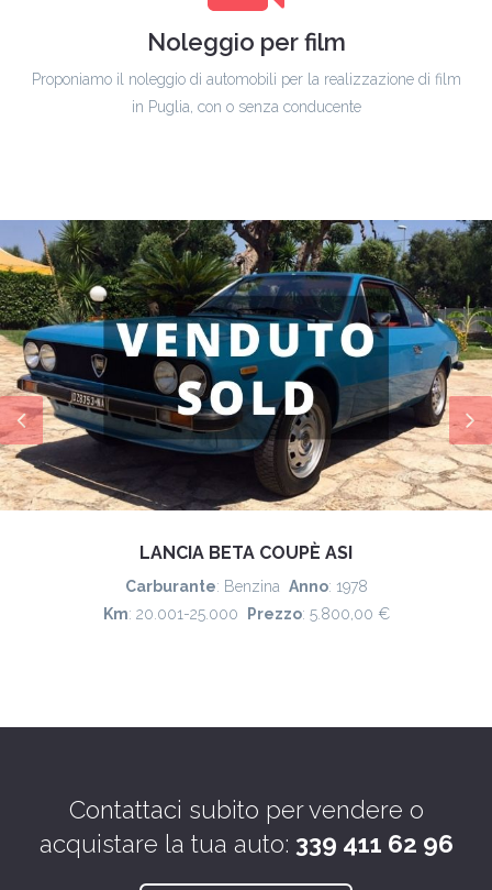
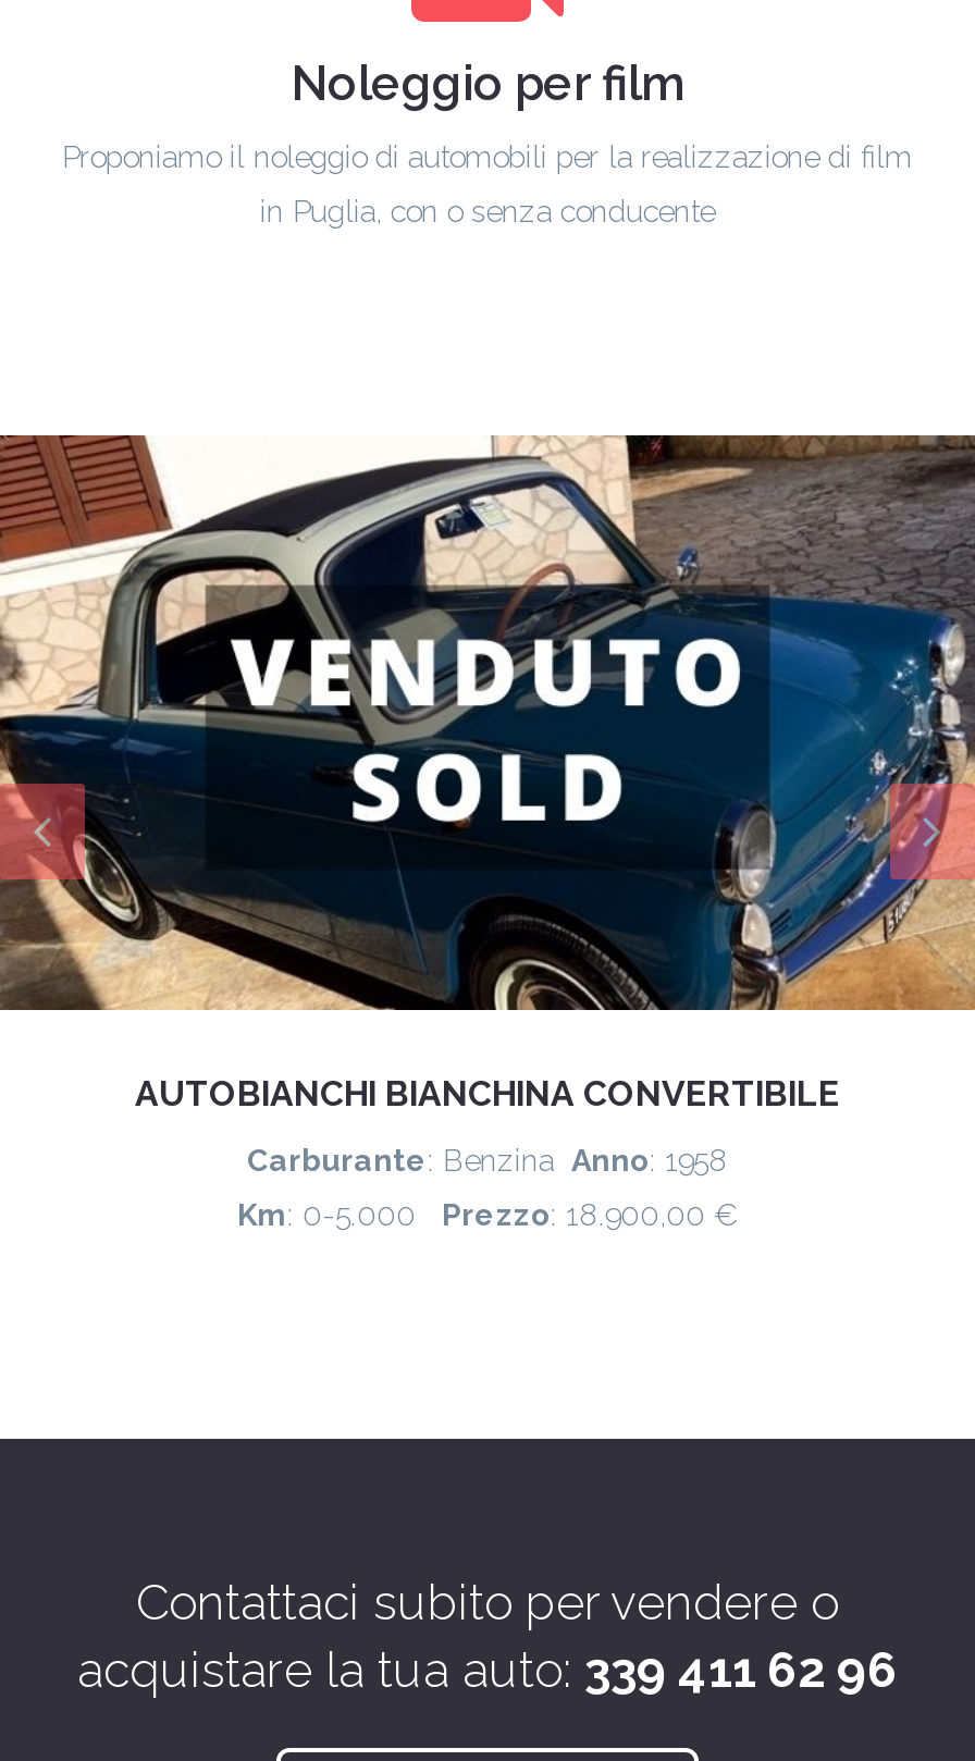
- [image]
- LANCIA BETA COUPÈ ASI
+ [image]
+ AUTOBIANCHI BIANCHINA CONVERTIBILE

- Carburante: Benzina Anno: 1978
+ Carburante: Benzina Anno: 1958

- Km: 20.001-25.000 Prezzo: 5.800,00 €
+ Km: 0-5.000 Prezzo: 18.900,00 €
